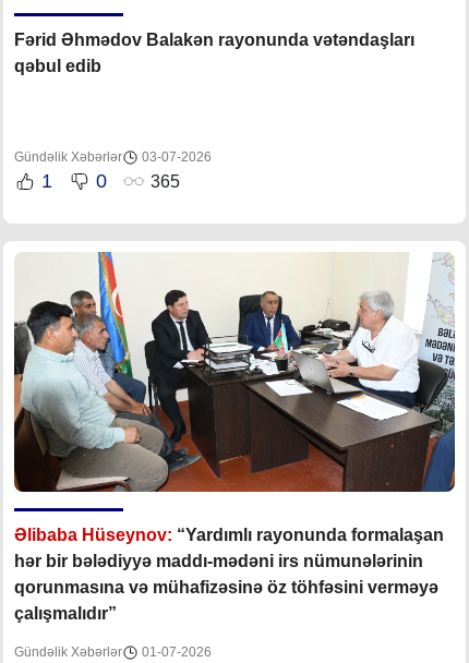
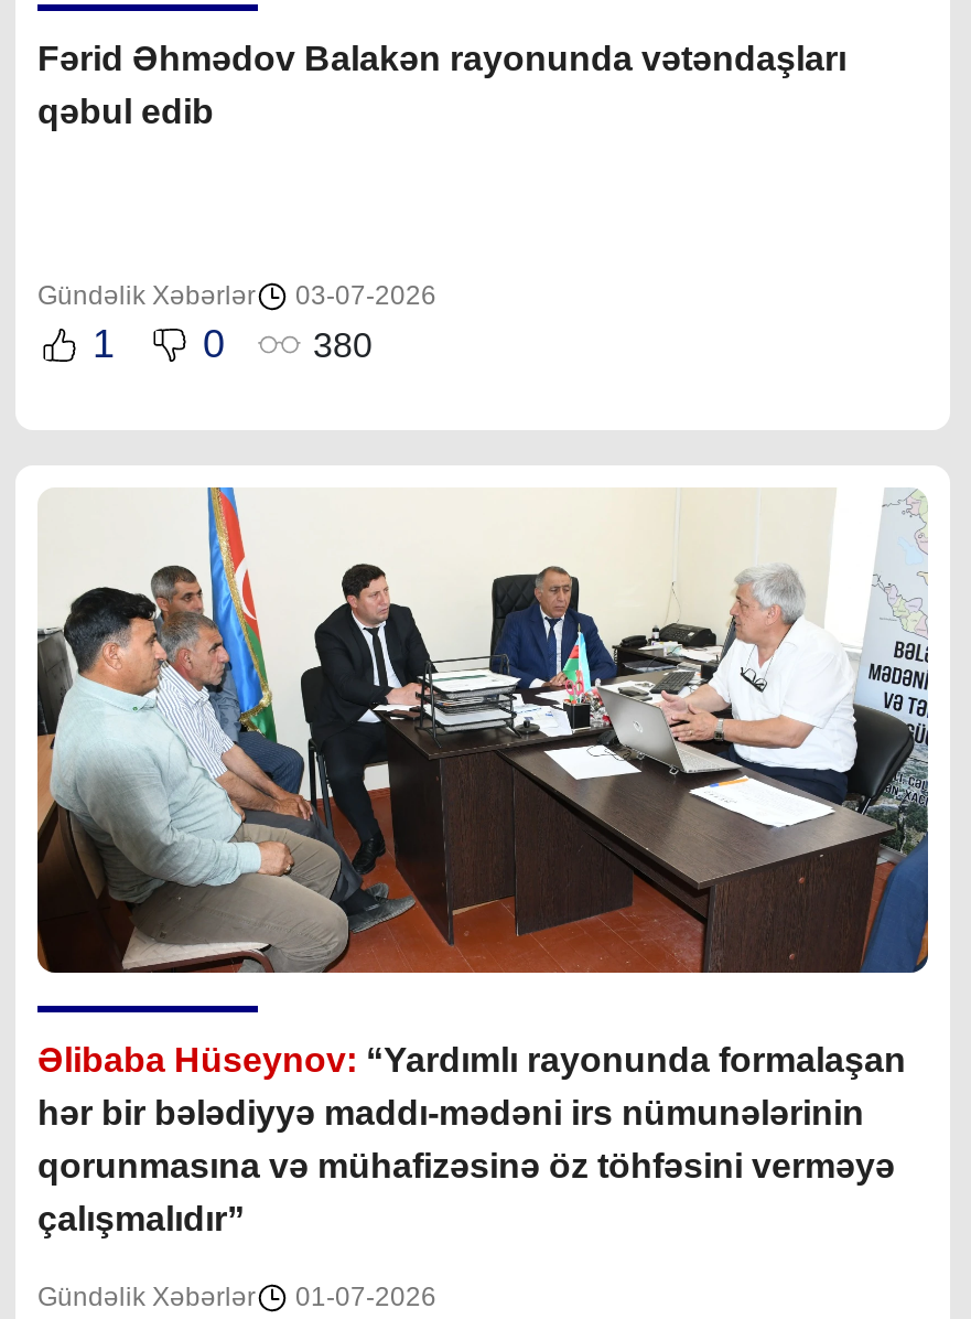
- 365
+ 380
